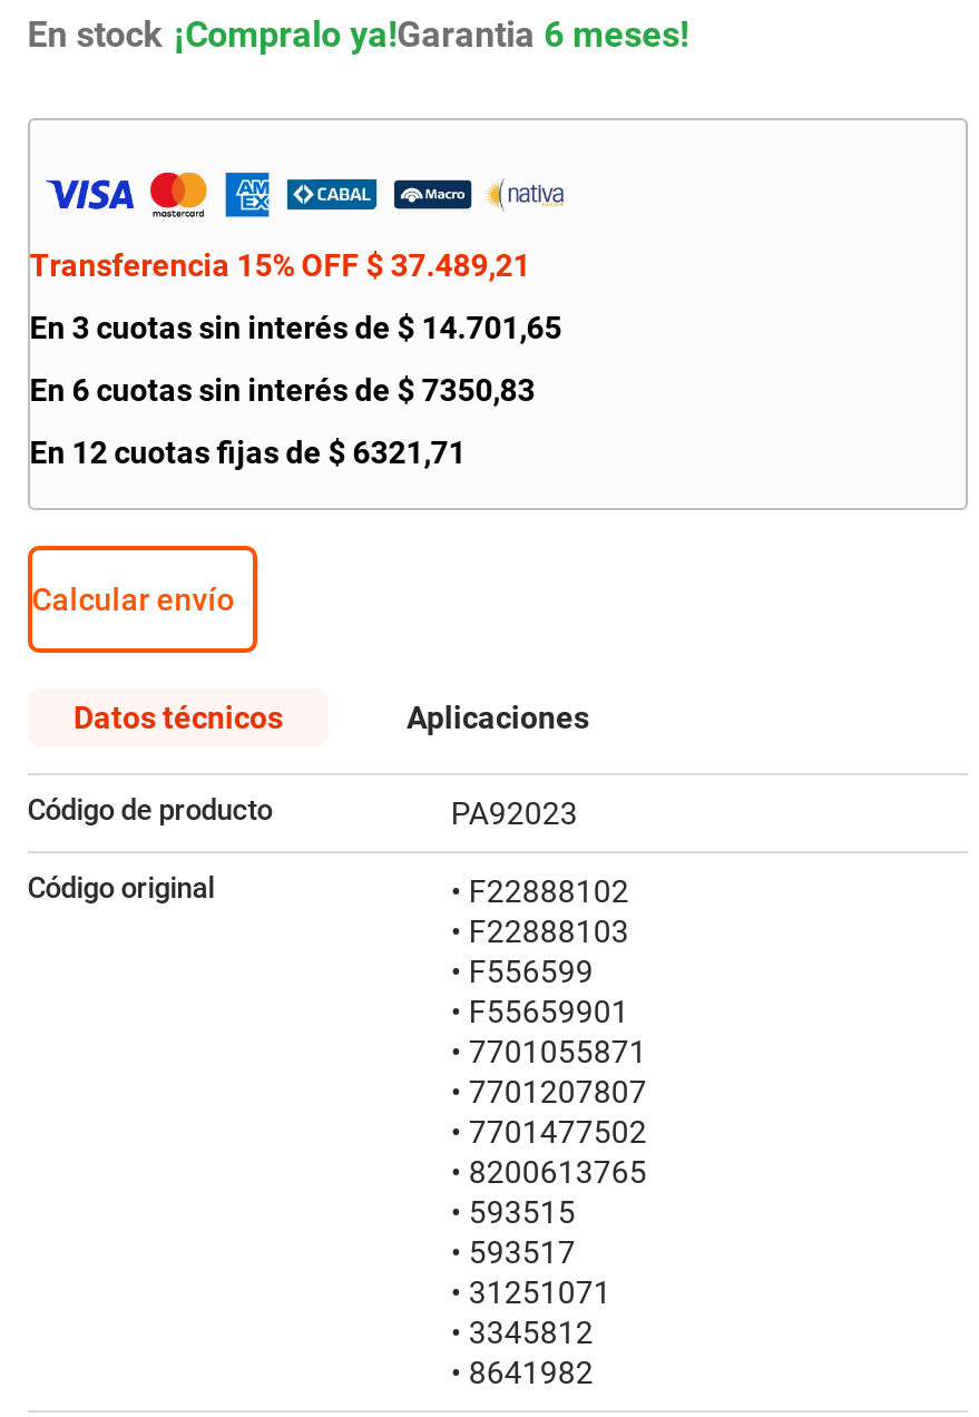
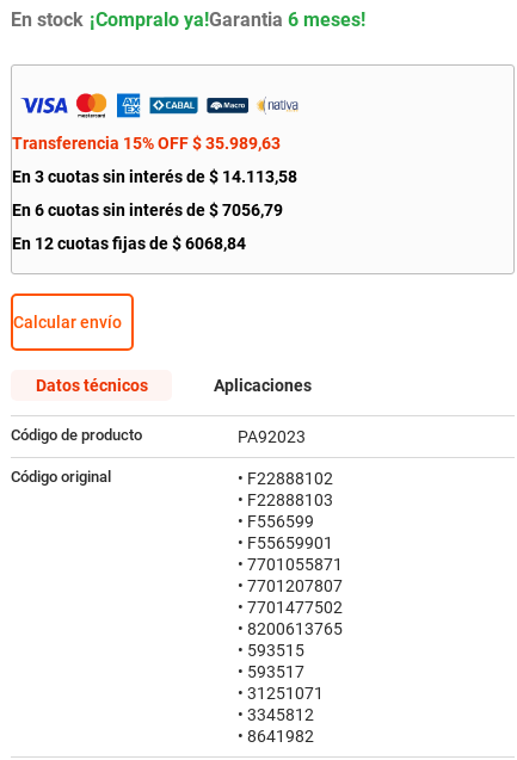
- Transferencia 15% OFF $ 37.489,21
+ Transferencia 15% OFF $ 35.989,63

- En 3 cuotas sin interés de $ 14.701, 65
+ En 3 cuotas sin interés de $ 14.113, 58

- En 6 cuotas sin interés de $ 7350,83
+ En 6 cuotas sin interés de $ 7056,79

- En 12 cuotas fijas de $ 6321, 71
+ En 12 cuotas fijas de $ 6068, 84
